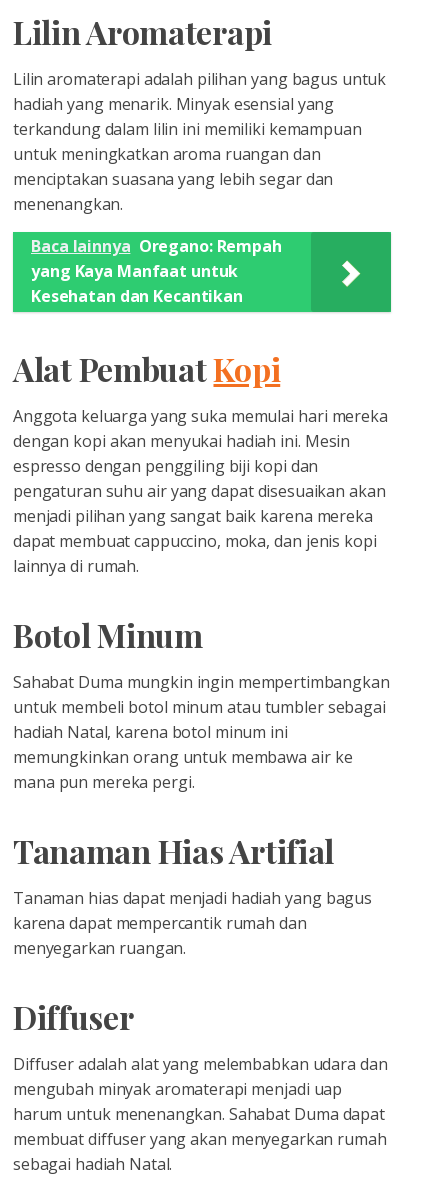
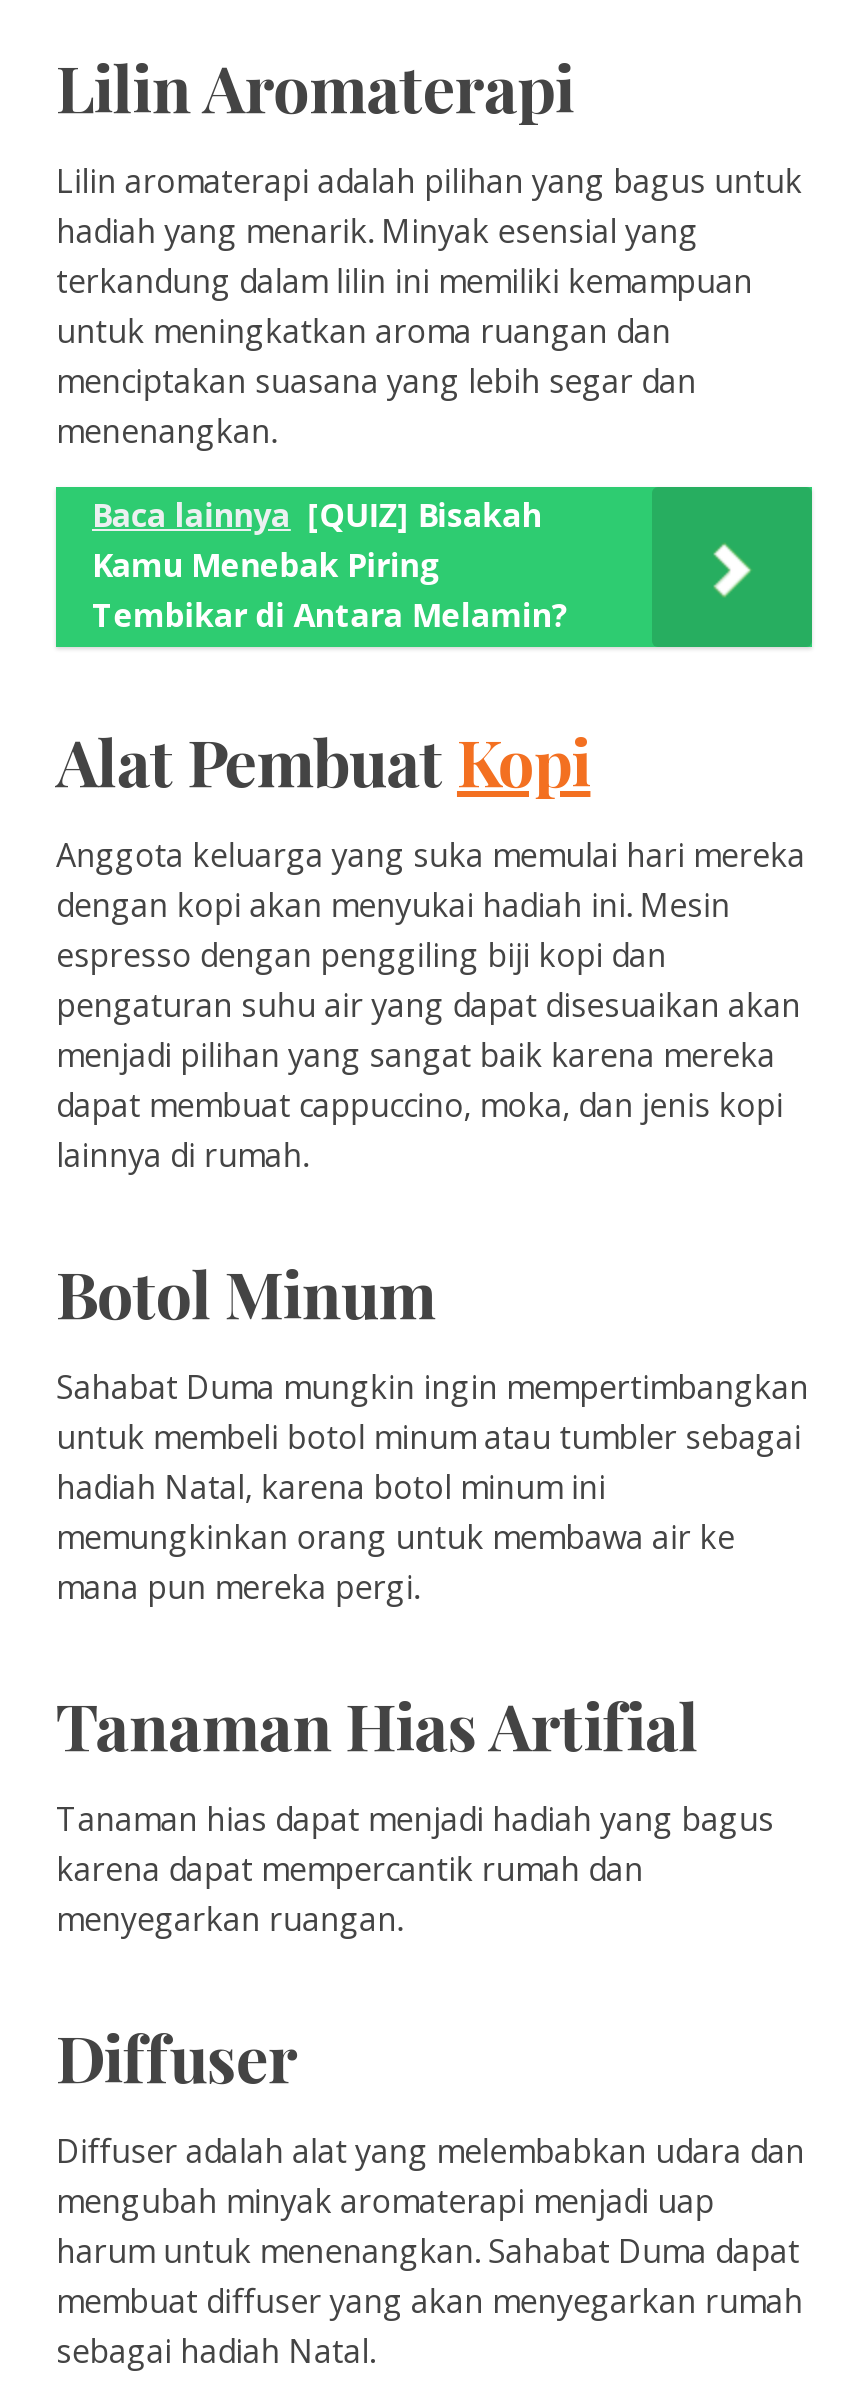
- Baca lainnya Oregano: Rempah
- yang Kaya Manfaat untuk
- Kesehatan dan Kecantikan
+ Baca lainnya [QUIZ] Bisakah
+ Kamu Menebak Piring
+ Tembikar di Antara Melamin?
